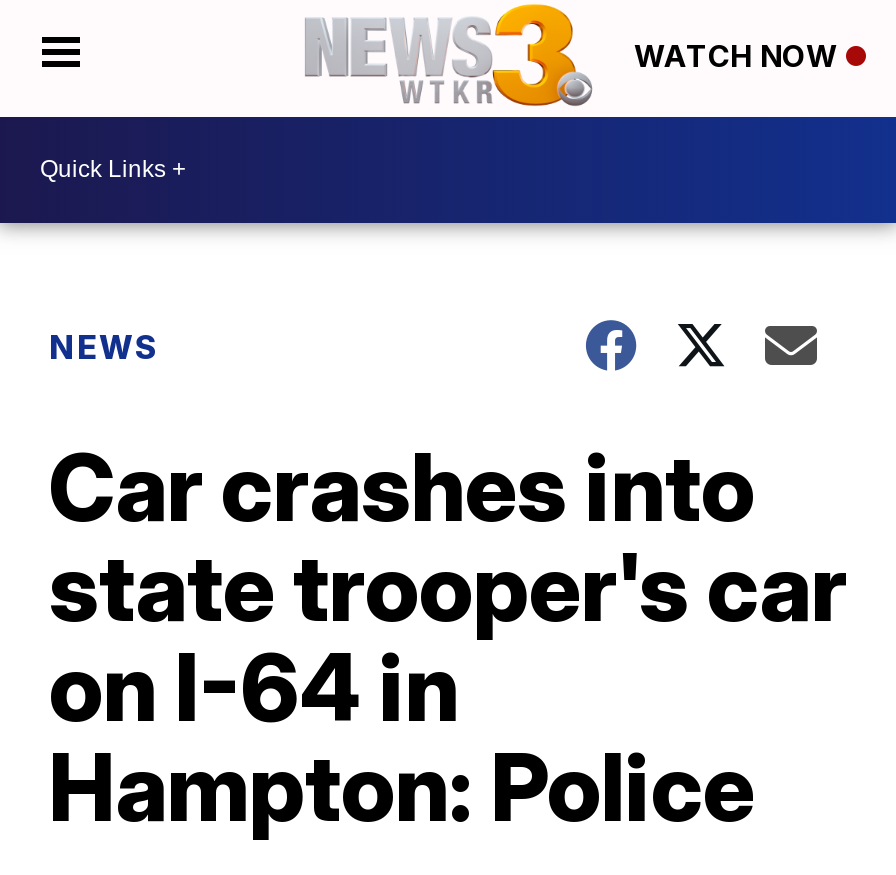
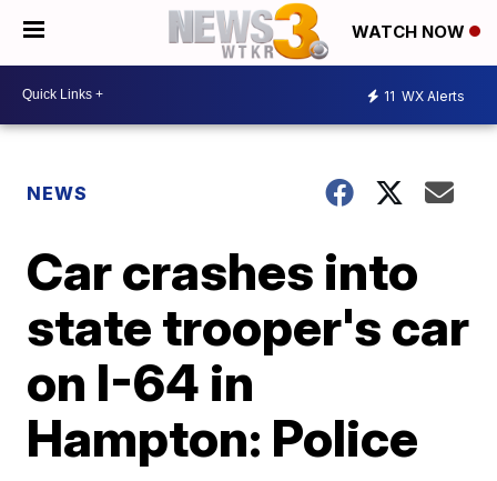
+ 11 WX Alerts
